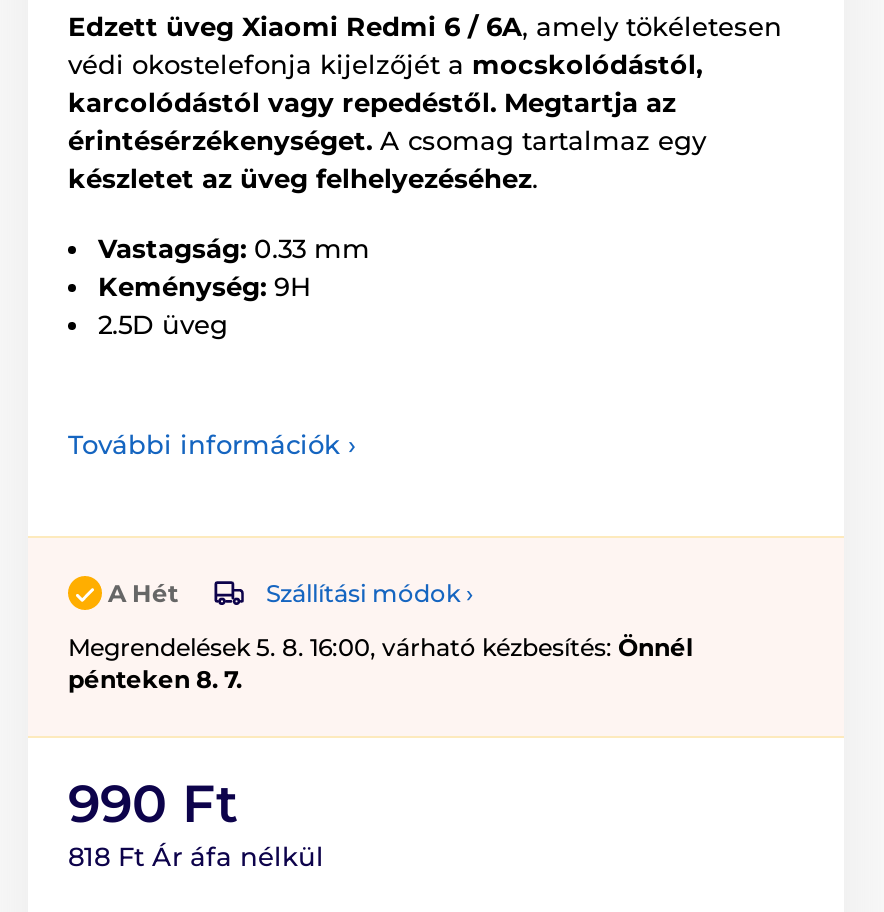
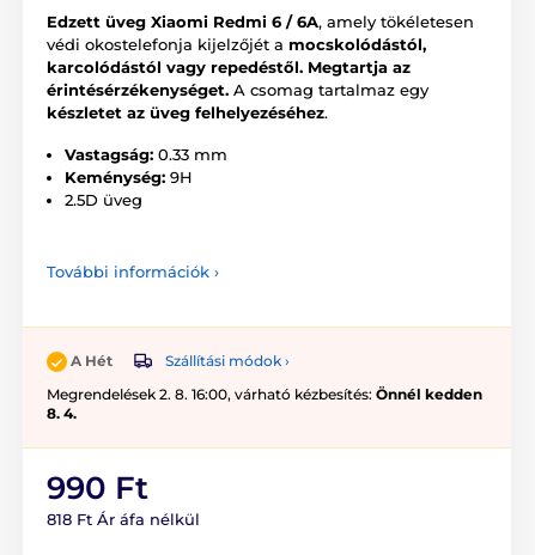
- Megrendelések 5. 8. 16:00, várható kézbesítés: Önnél
- pénteken 8. 7.
+ Megrendelések 2. 8. 16:00, várható kézbesítés: Önnél kedden
+ 8. 4.
